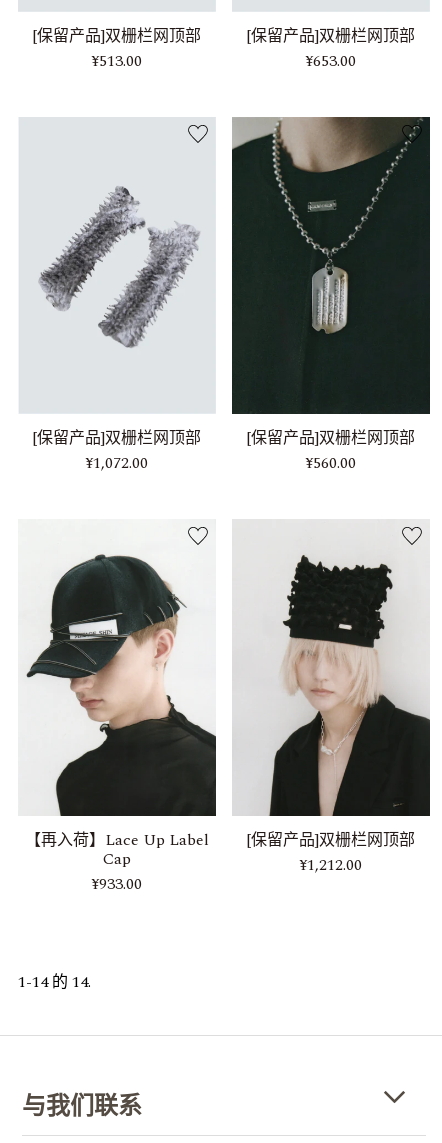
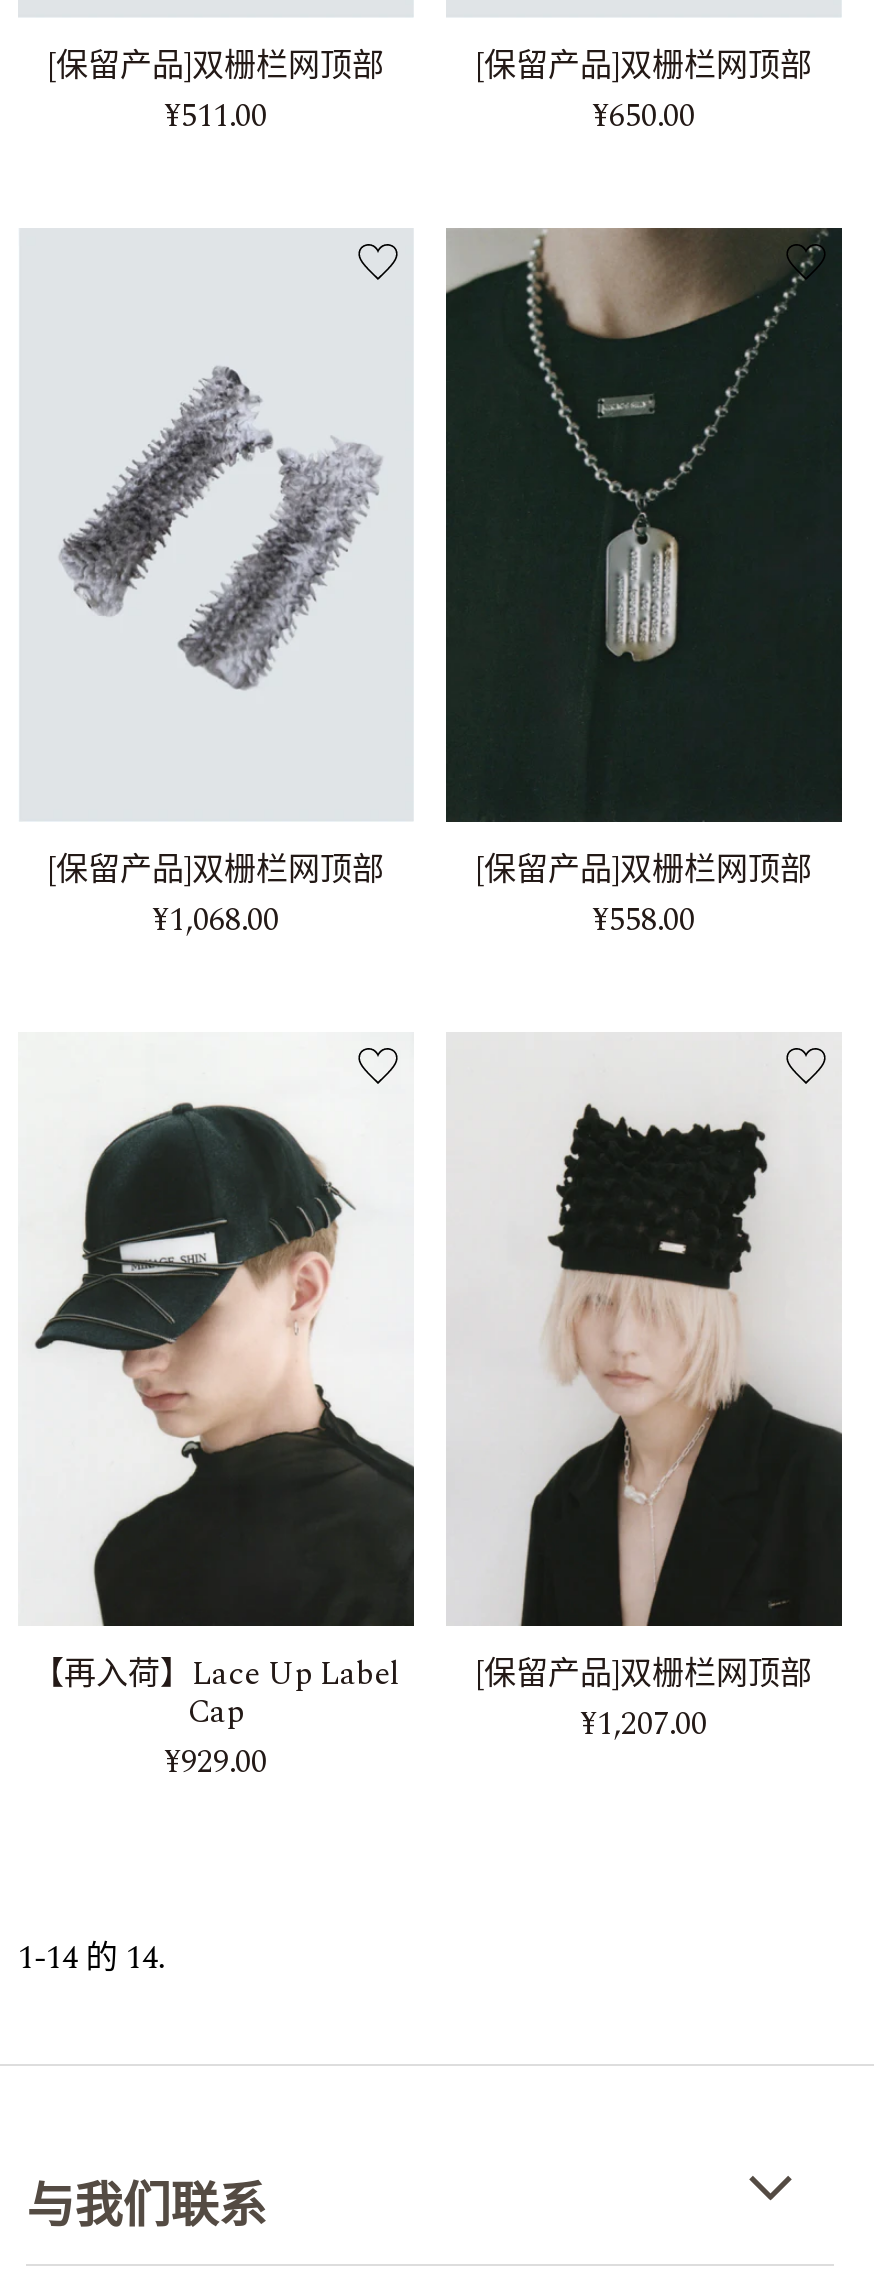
- ¥513.00
+ ¥511.00

- ¥653.00
+ ¥650.00

- ¥1,072.00
+ ¥1,068.00

- ¥560.00
+ ¥558.00

- ¥1,212.00
+ ¥1,207.00

- ¥933.00
+ ¥929.00
